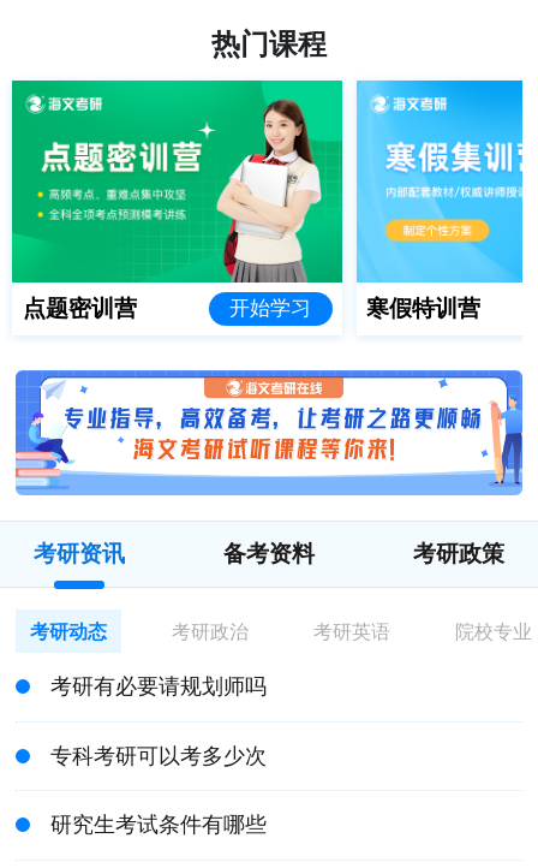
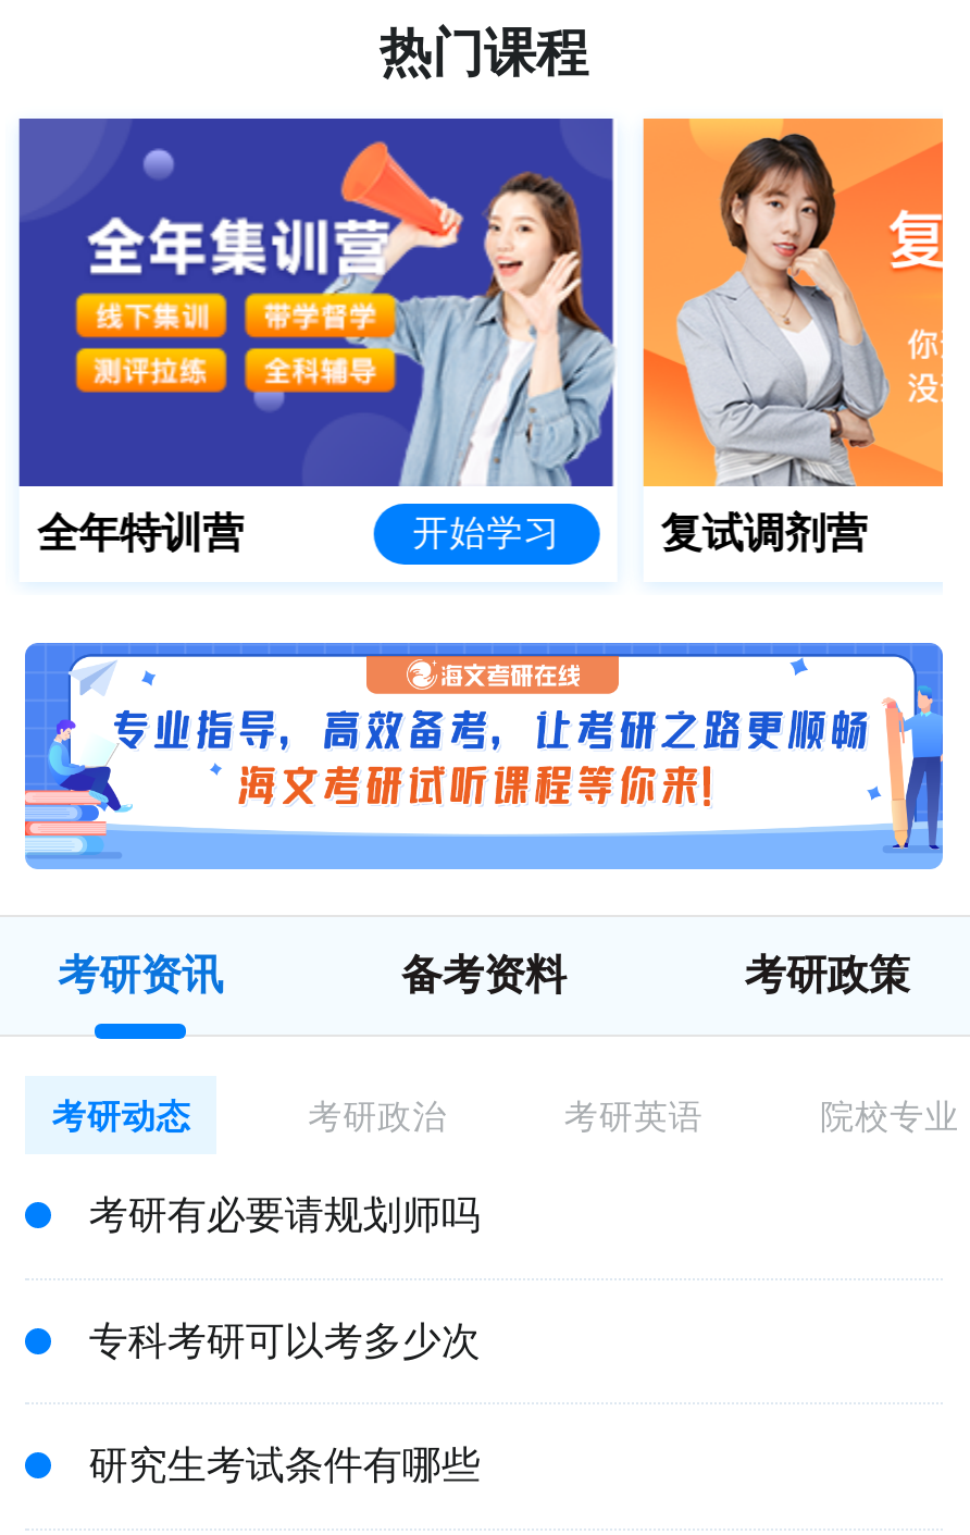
- [image]
- 点题密训营
+ [image]
+ 全年特训营

- [image]
- 寒假特训营
+ [image]
+ 复试调剂营
